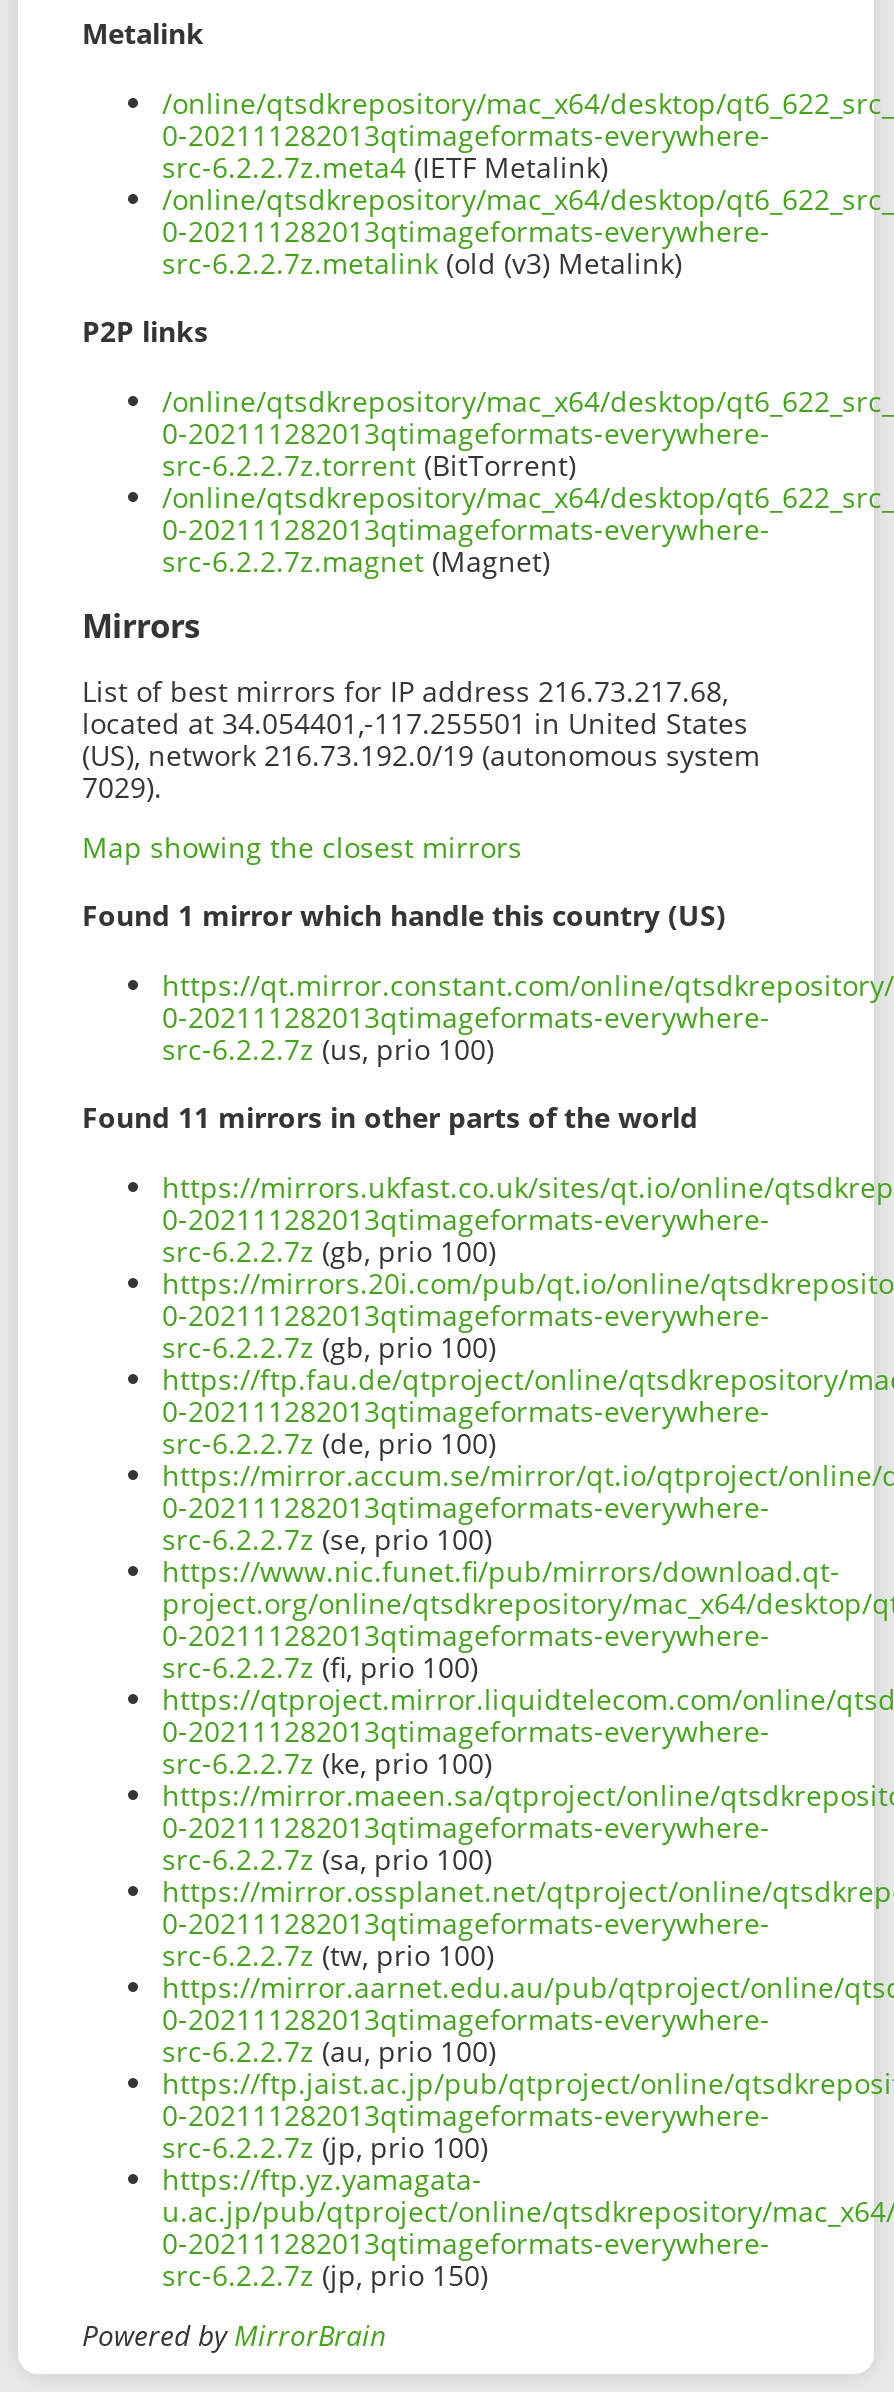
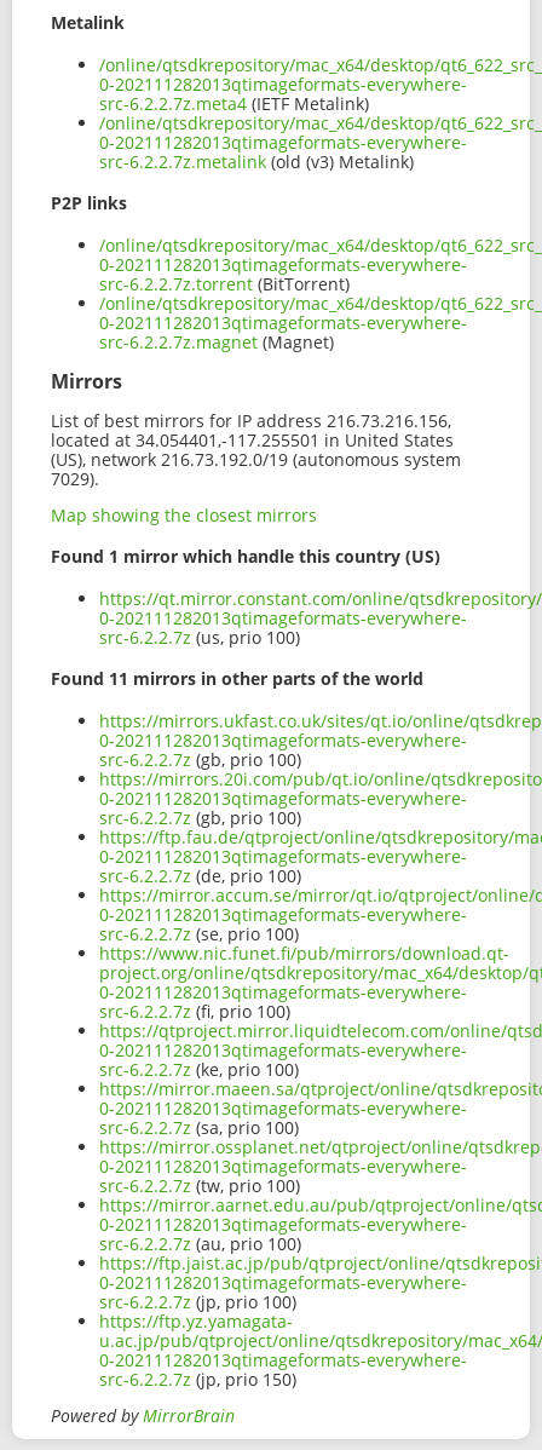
- List of best mirrors for IP address 216.73.217.68,
+ List of best mirrors for IP address 216.73.216.156,
